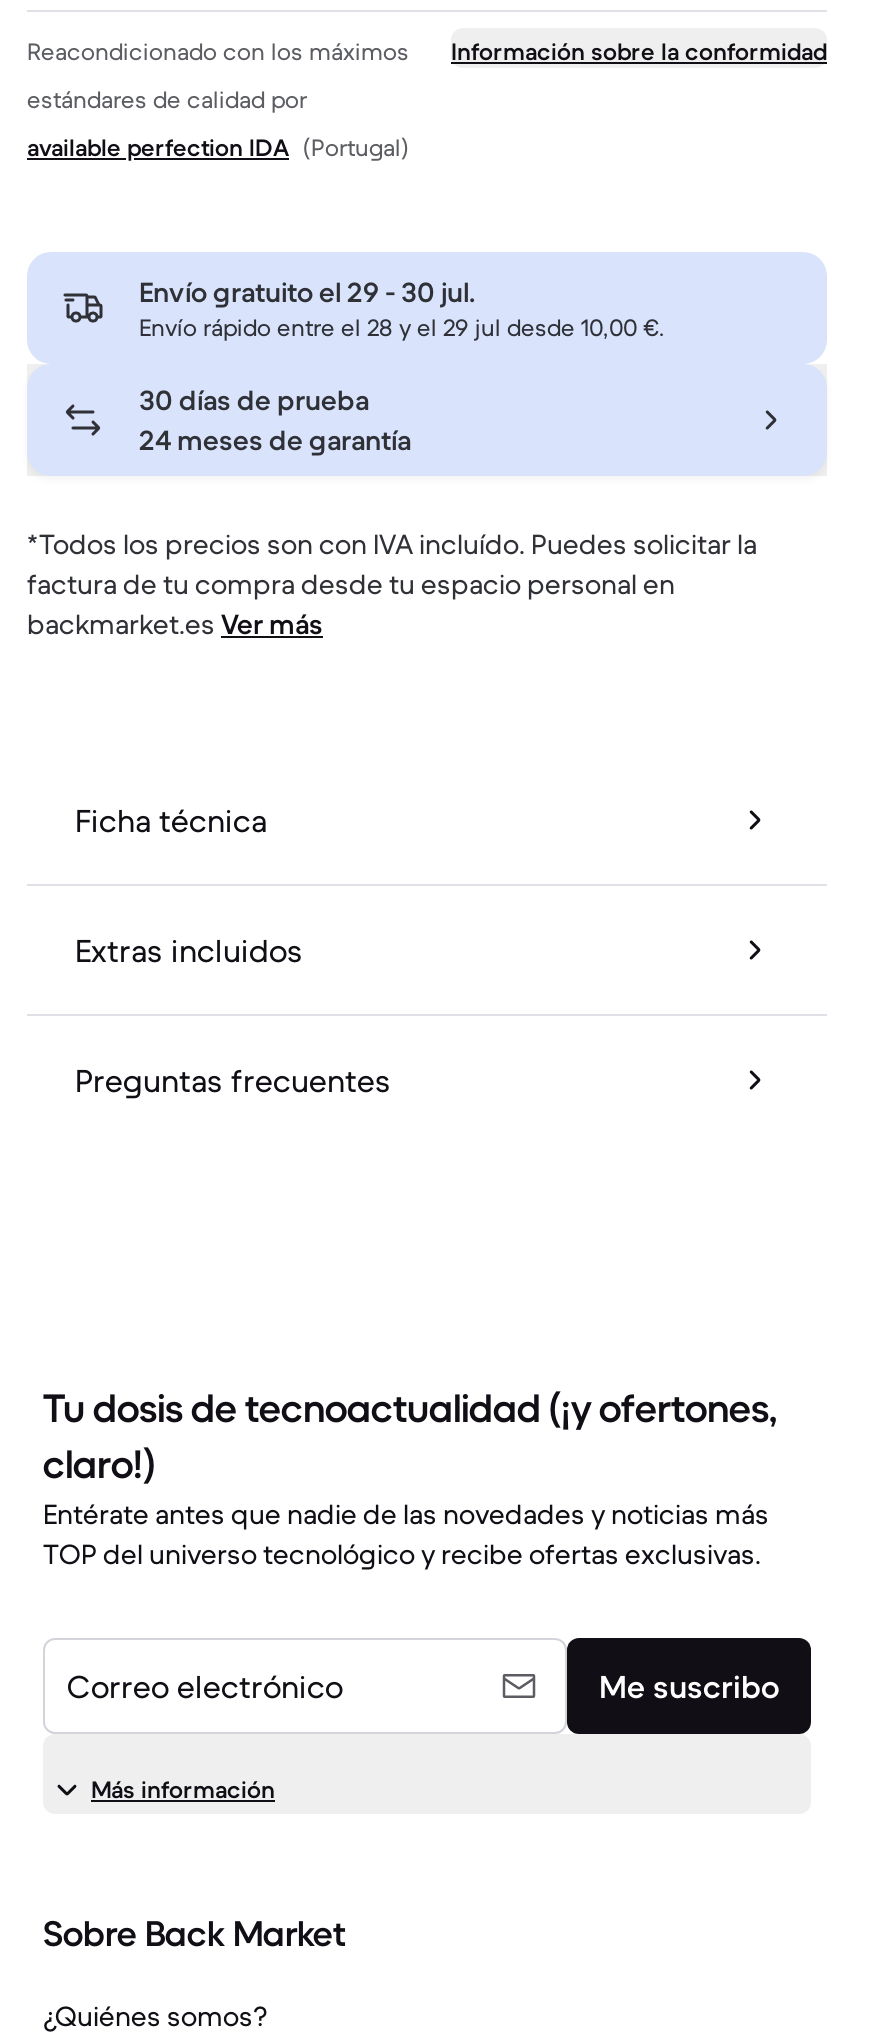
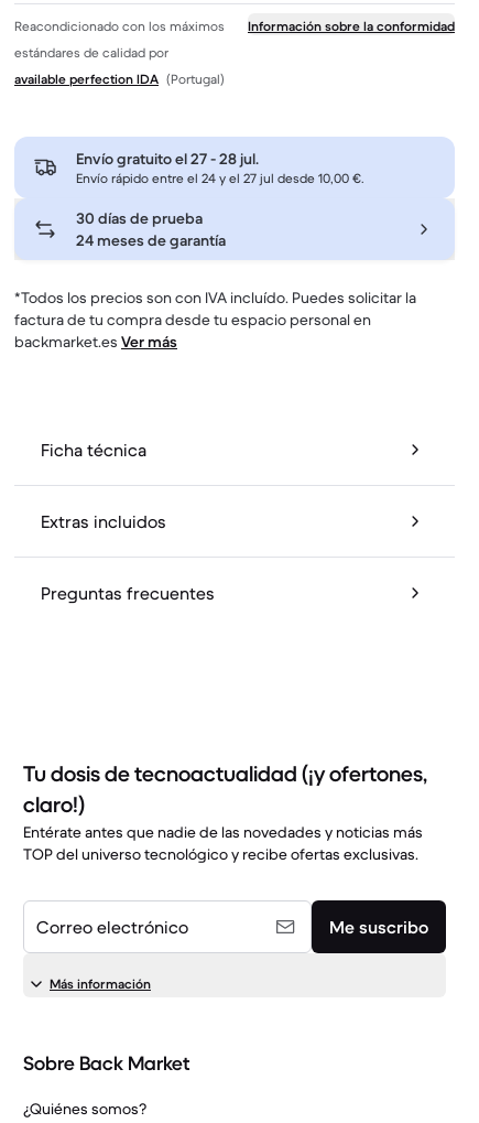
- Envío gratuito el 29 - 30 jul.
+ Envío gratuito el 27 - 28 jul.

- Envío rápido entre el 28 y el 29 jul desde 10,00 €.
+ Envío rápido entre el 24 y el 27 jul desde 10,00 €.
